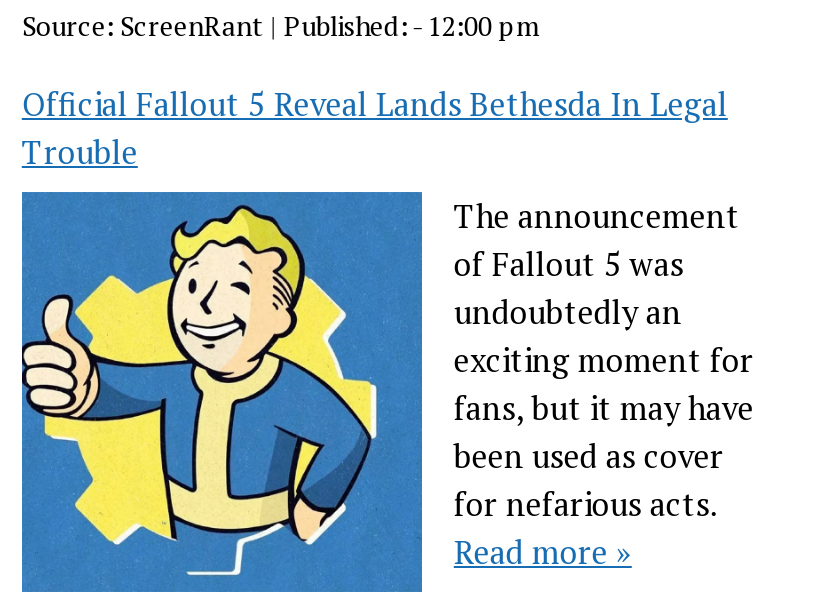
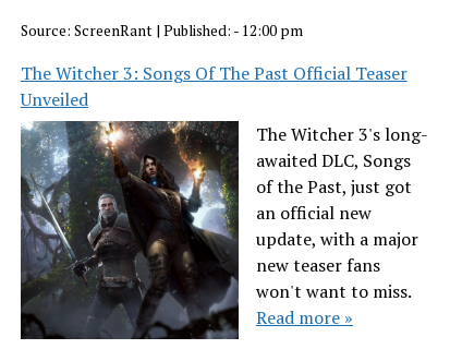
- Official Fallout 5 Reveal Lands Bethesda In Legal
- Trouble
+ The Witcher 3: Songs Of The Past Official Teaser
+ Unveiled

- [image]
- The announcement
- of Fallout 5 was
- undoubtedly an
- exciting moment for
- fans, but it may have
- been used as cover
- for nefarious acts.
+ [image]
+ The Witcher 3's long-
+ awaited DLC, Songs
+ of the Past, just got
+ an official new
+ update, with a major
+ new teaser fans
+ won't want to miss.
